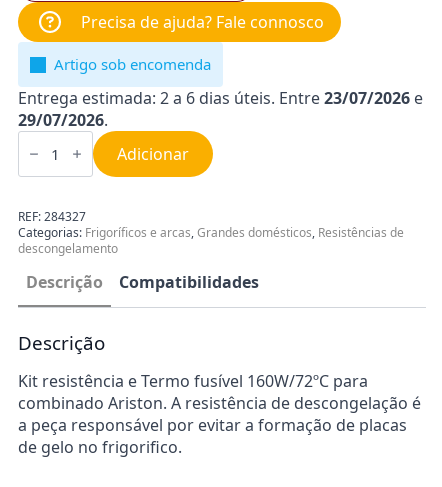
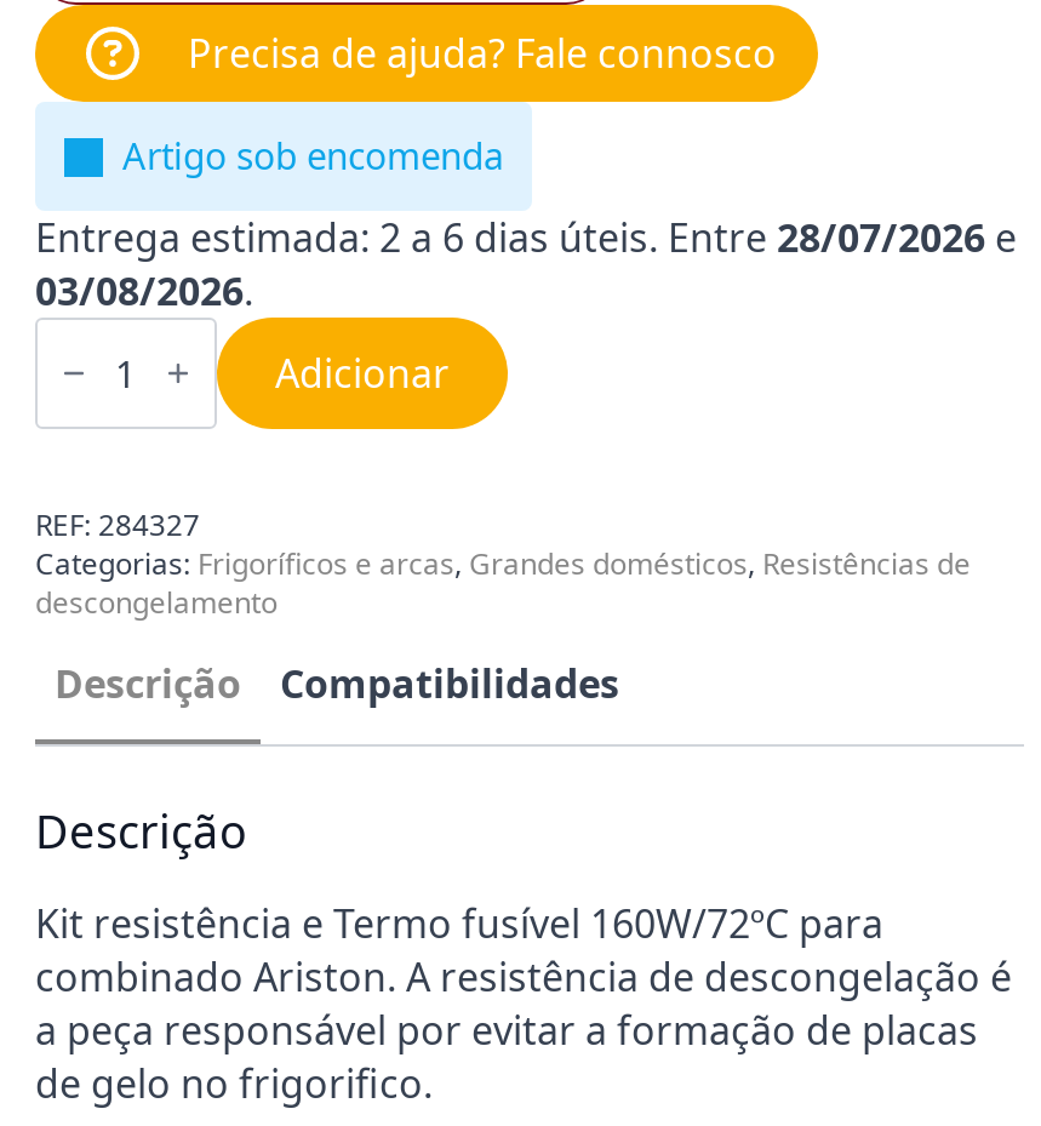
- Entrega estimada: 2 a 6 dias úteis. Entre 23/07/2026 e
+ Entrega estimada: 2 a 6 dias úteis. Entre 28/07/2026 e

- 29/07/2026.
+ 03/08/2026.
